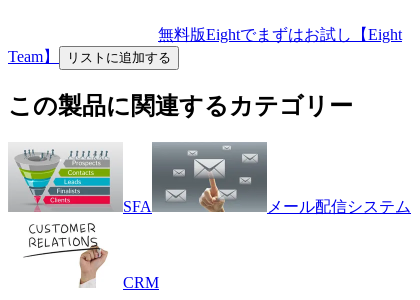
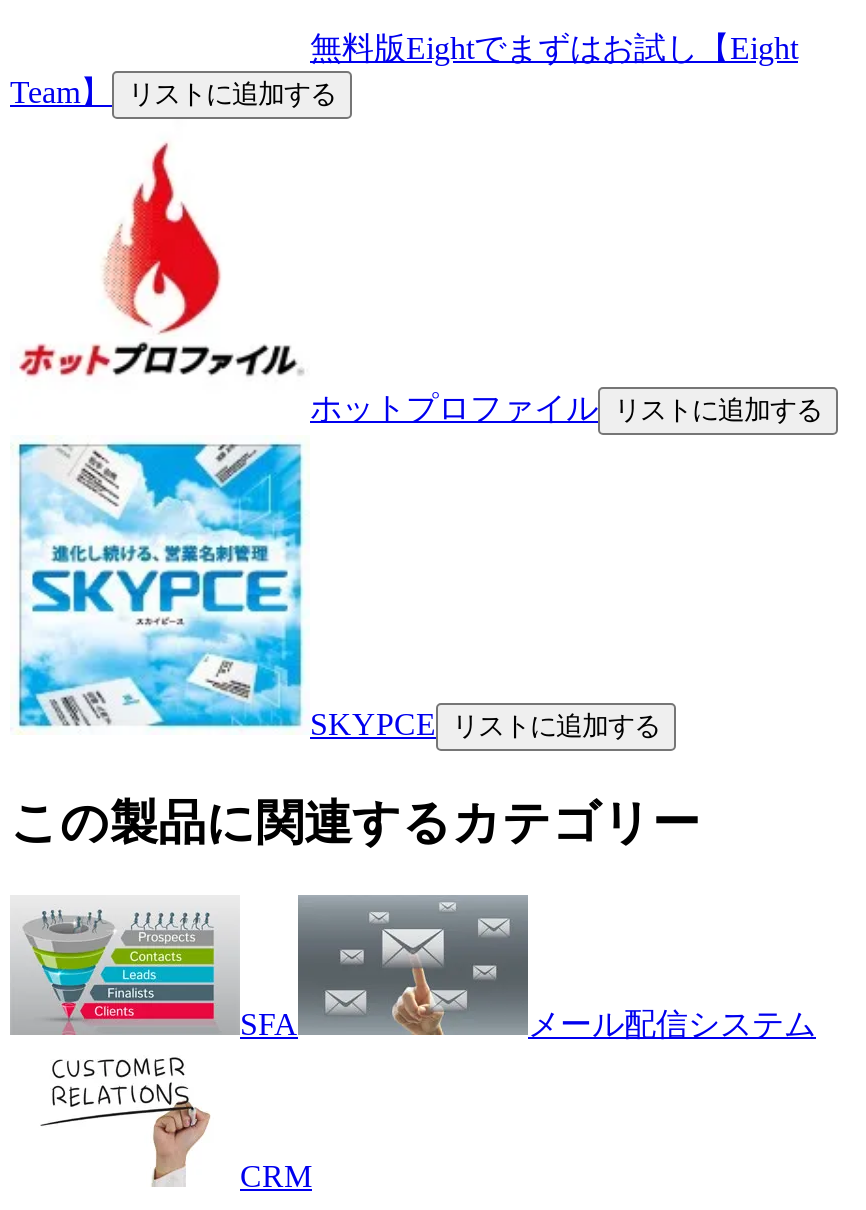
+ [image]
+ SKYPCE リストに追加する

+ [image]
+ ホットプロファイル リストに追加する
